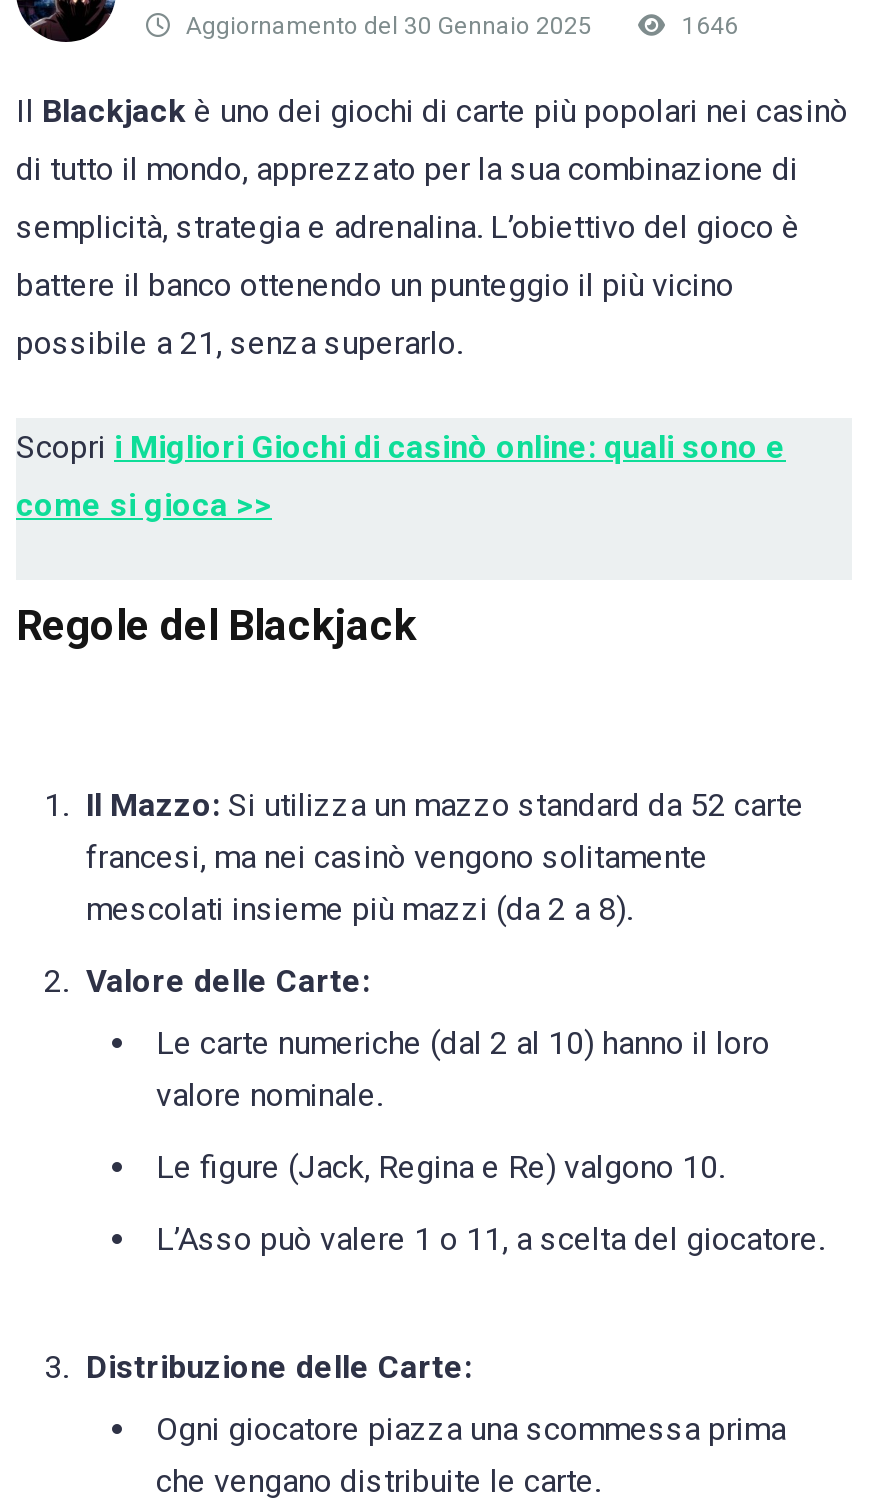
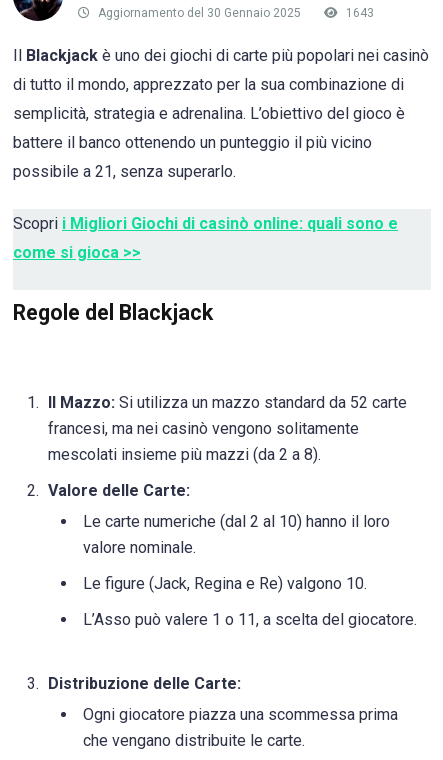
- 1646
+ 1643
